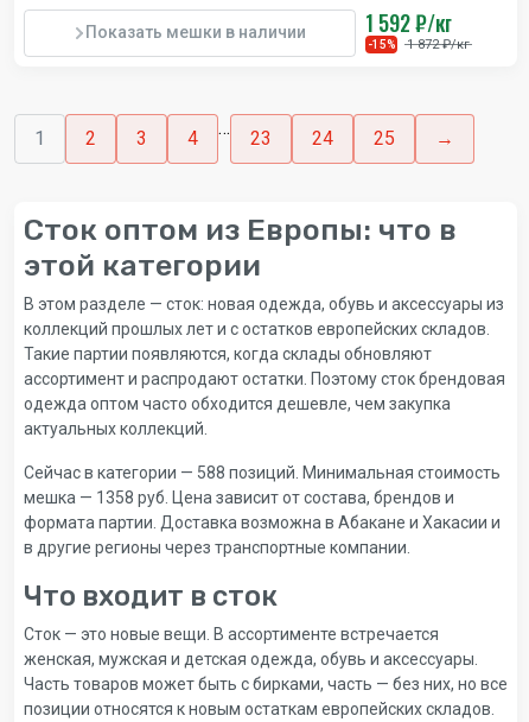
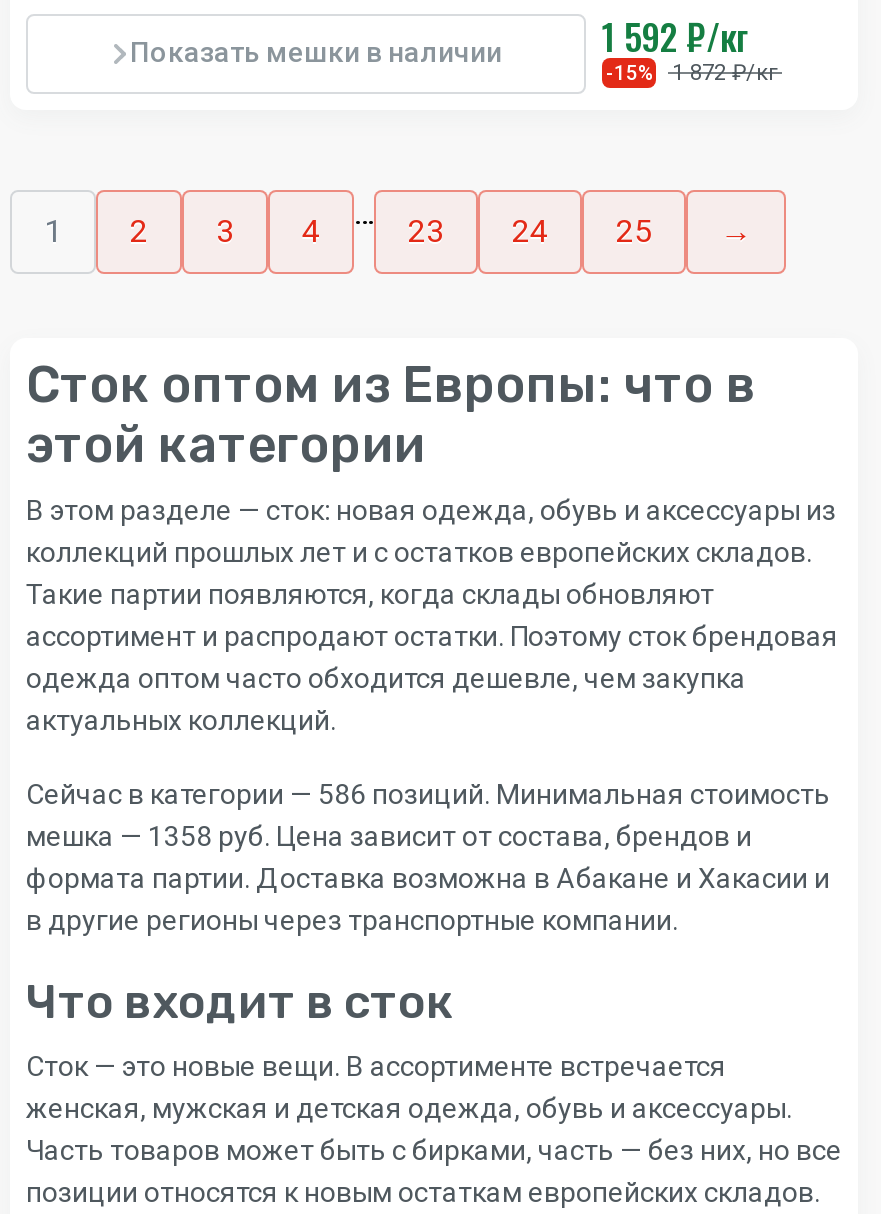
- Сейчас в категории — 588 позиций. Минимальная стоимость
+ Сейчас в категории — 586 позиций. Минимальная стоимость
